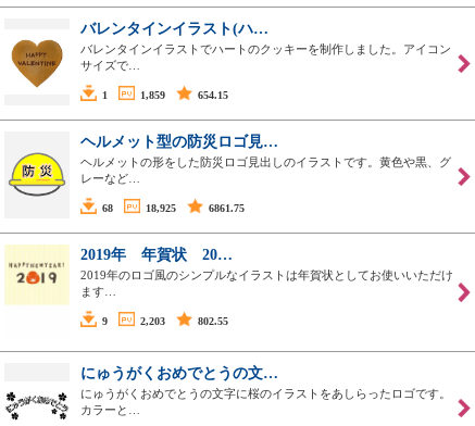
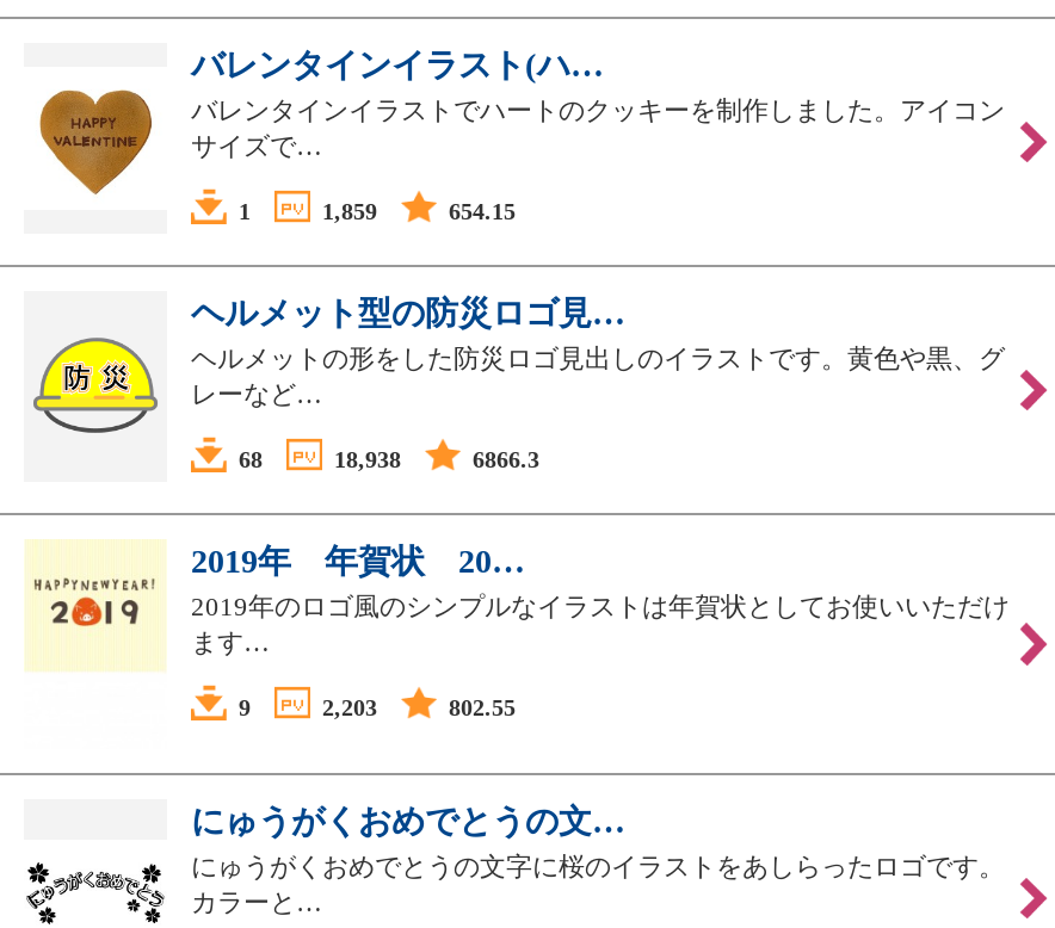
- 18,925
+ 18,938

- 6861.75
+ 6866.3
